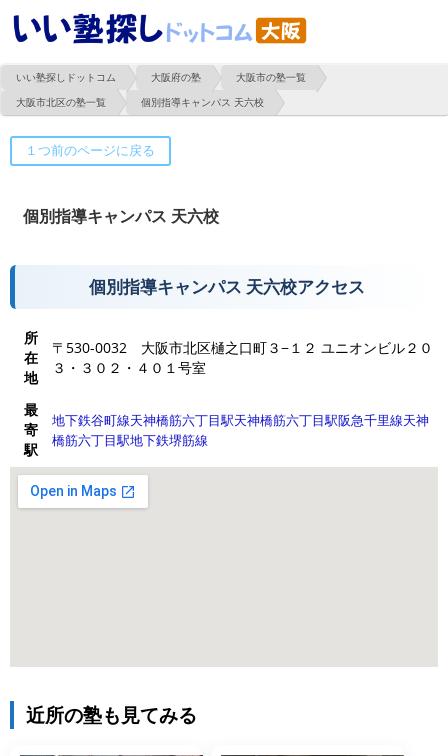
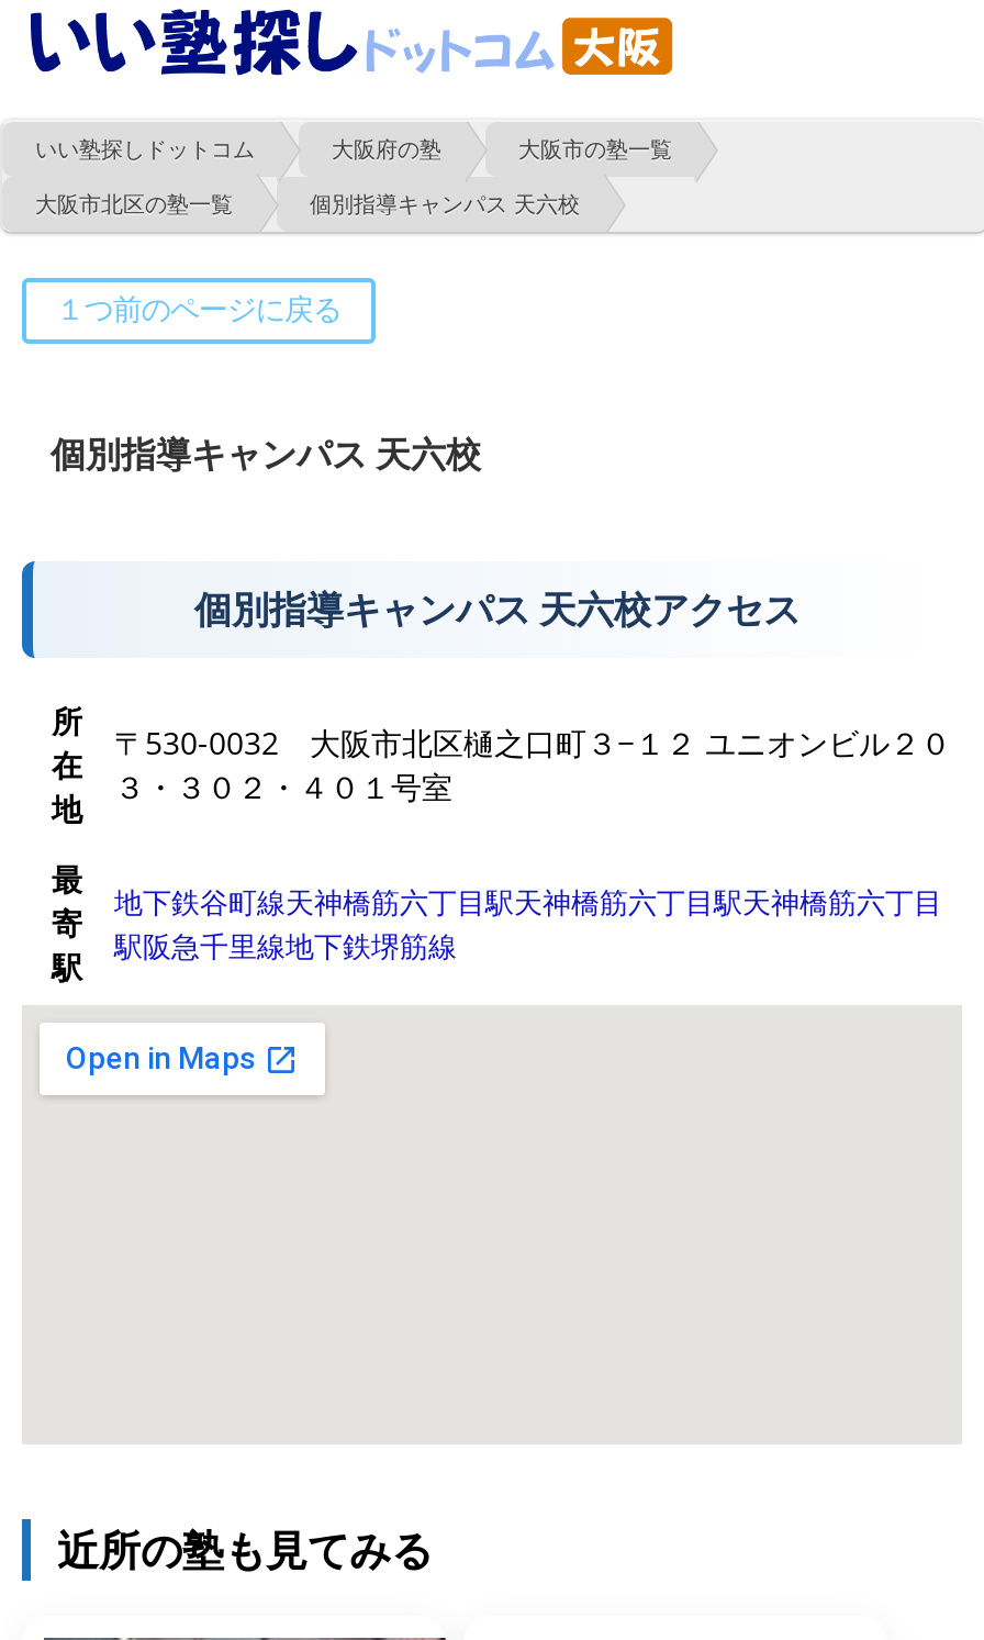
- 地下鉄谷町線天神橋筋六丁目駅天神橋筋六丁目駅阪急千里線天神
+ 地下鉄谷町線天神橋筋六丁目駅天神橋筋六丁目駅天神橋筋六丁目

- 橋筋六丁目駅地下鉄堺筋線
+ 駅阪急千里線地下鉄堺筋線
